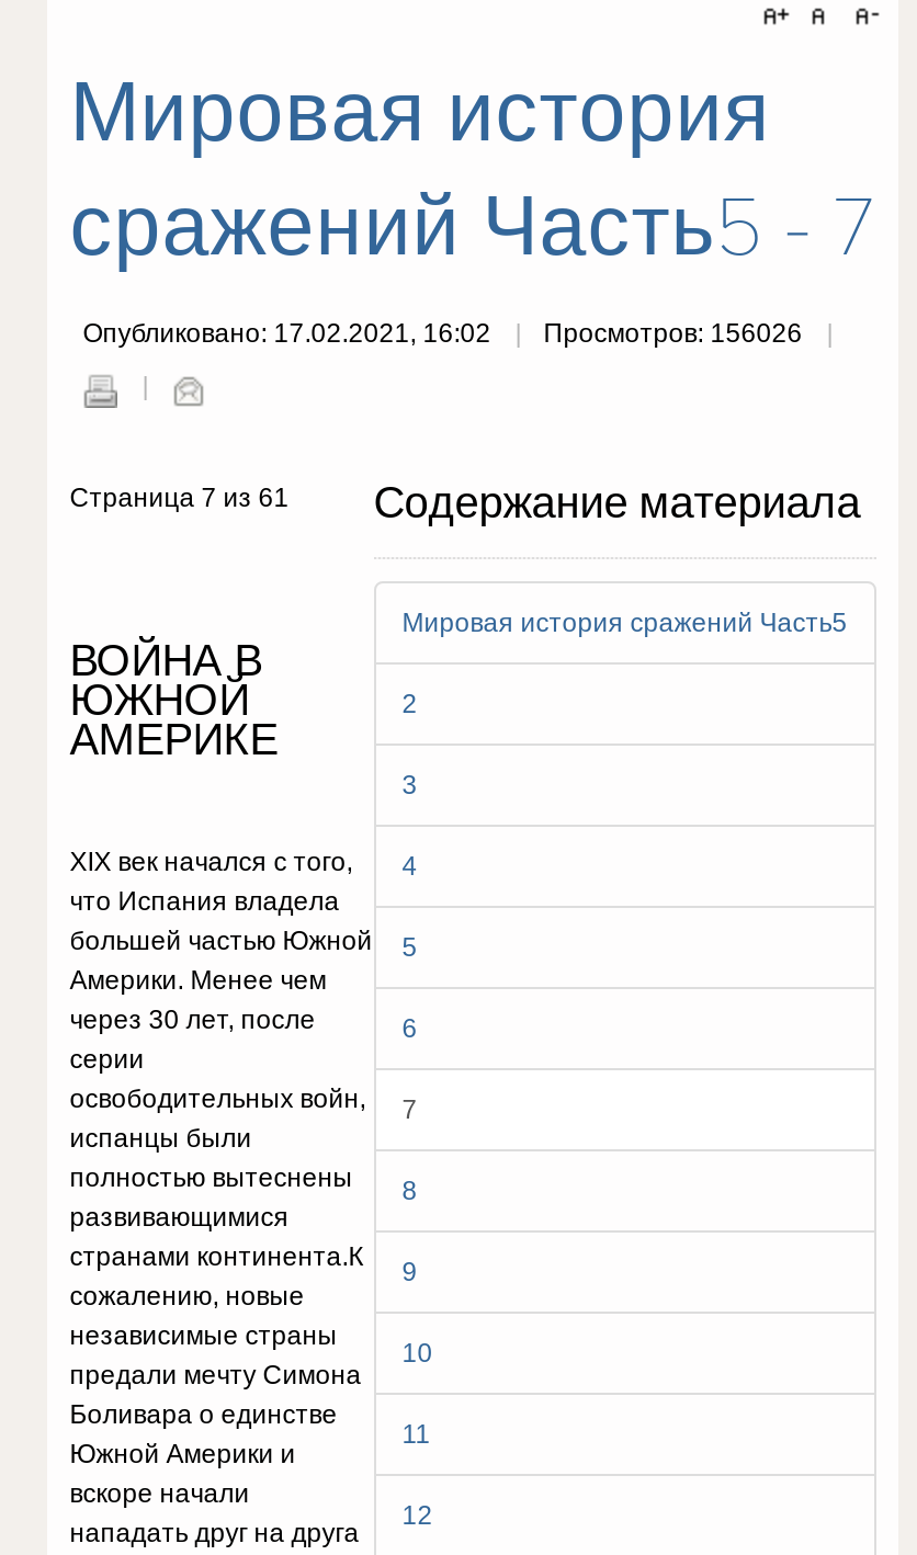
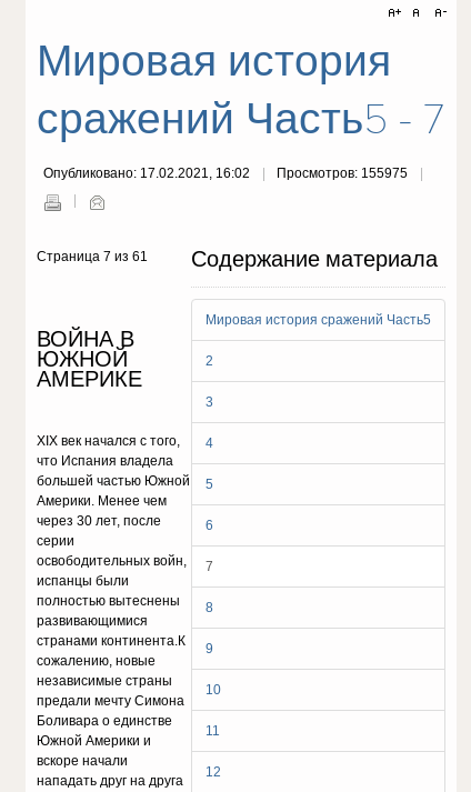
- Опубликовано: 17.02.2021, 16:02 Просмотров: 156026
+ Опубликовано: 17.02.2021, 16:02 Просмотров: 155975
